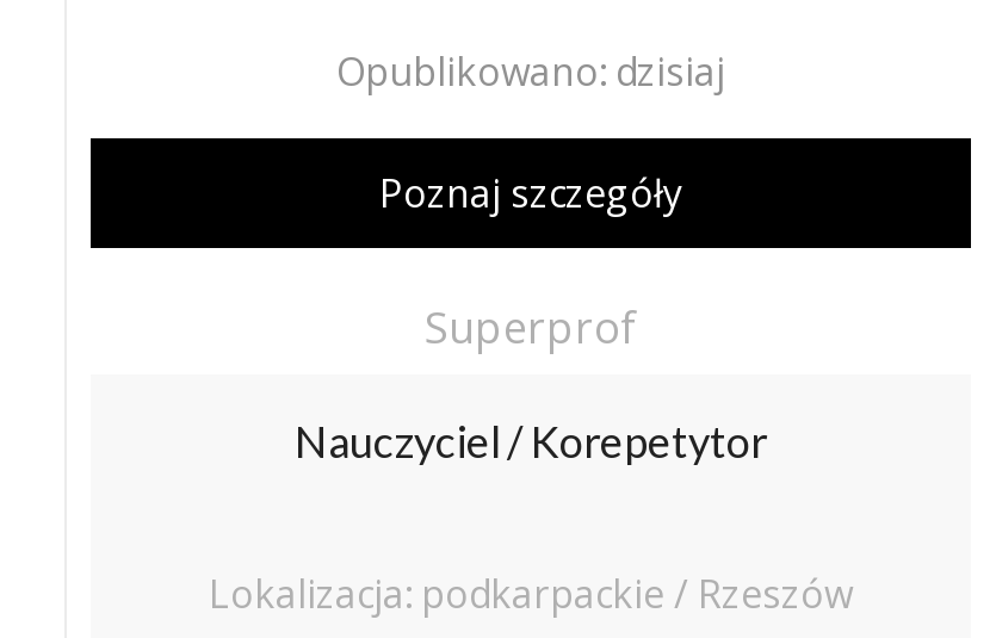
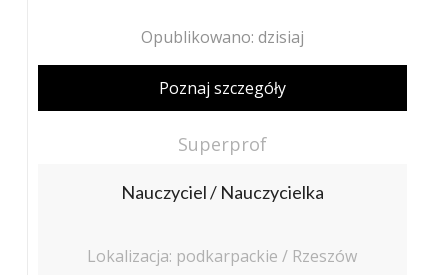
- Nauczyciel / Korepetytor
+ Nauczyciel / Nauczycielka
